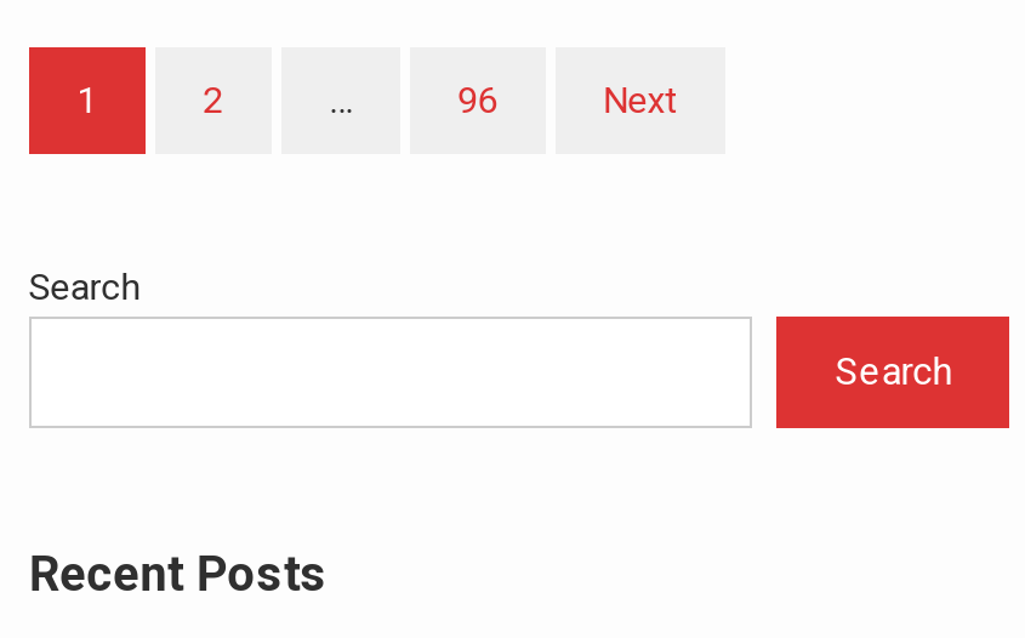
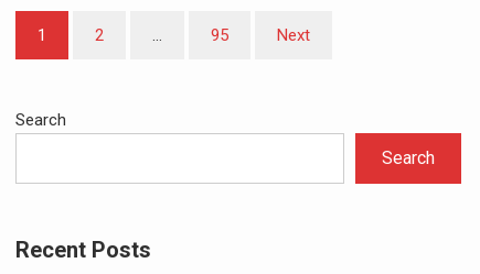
- 96
+ 95
